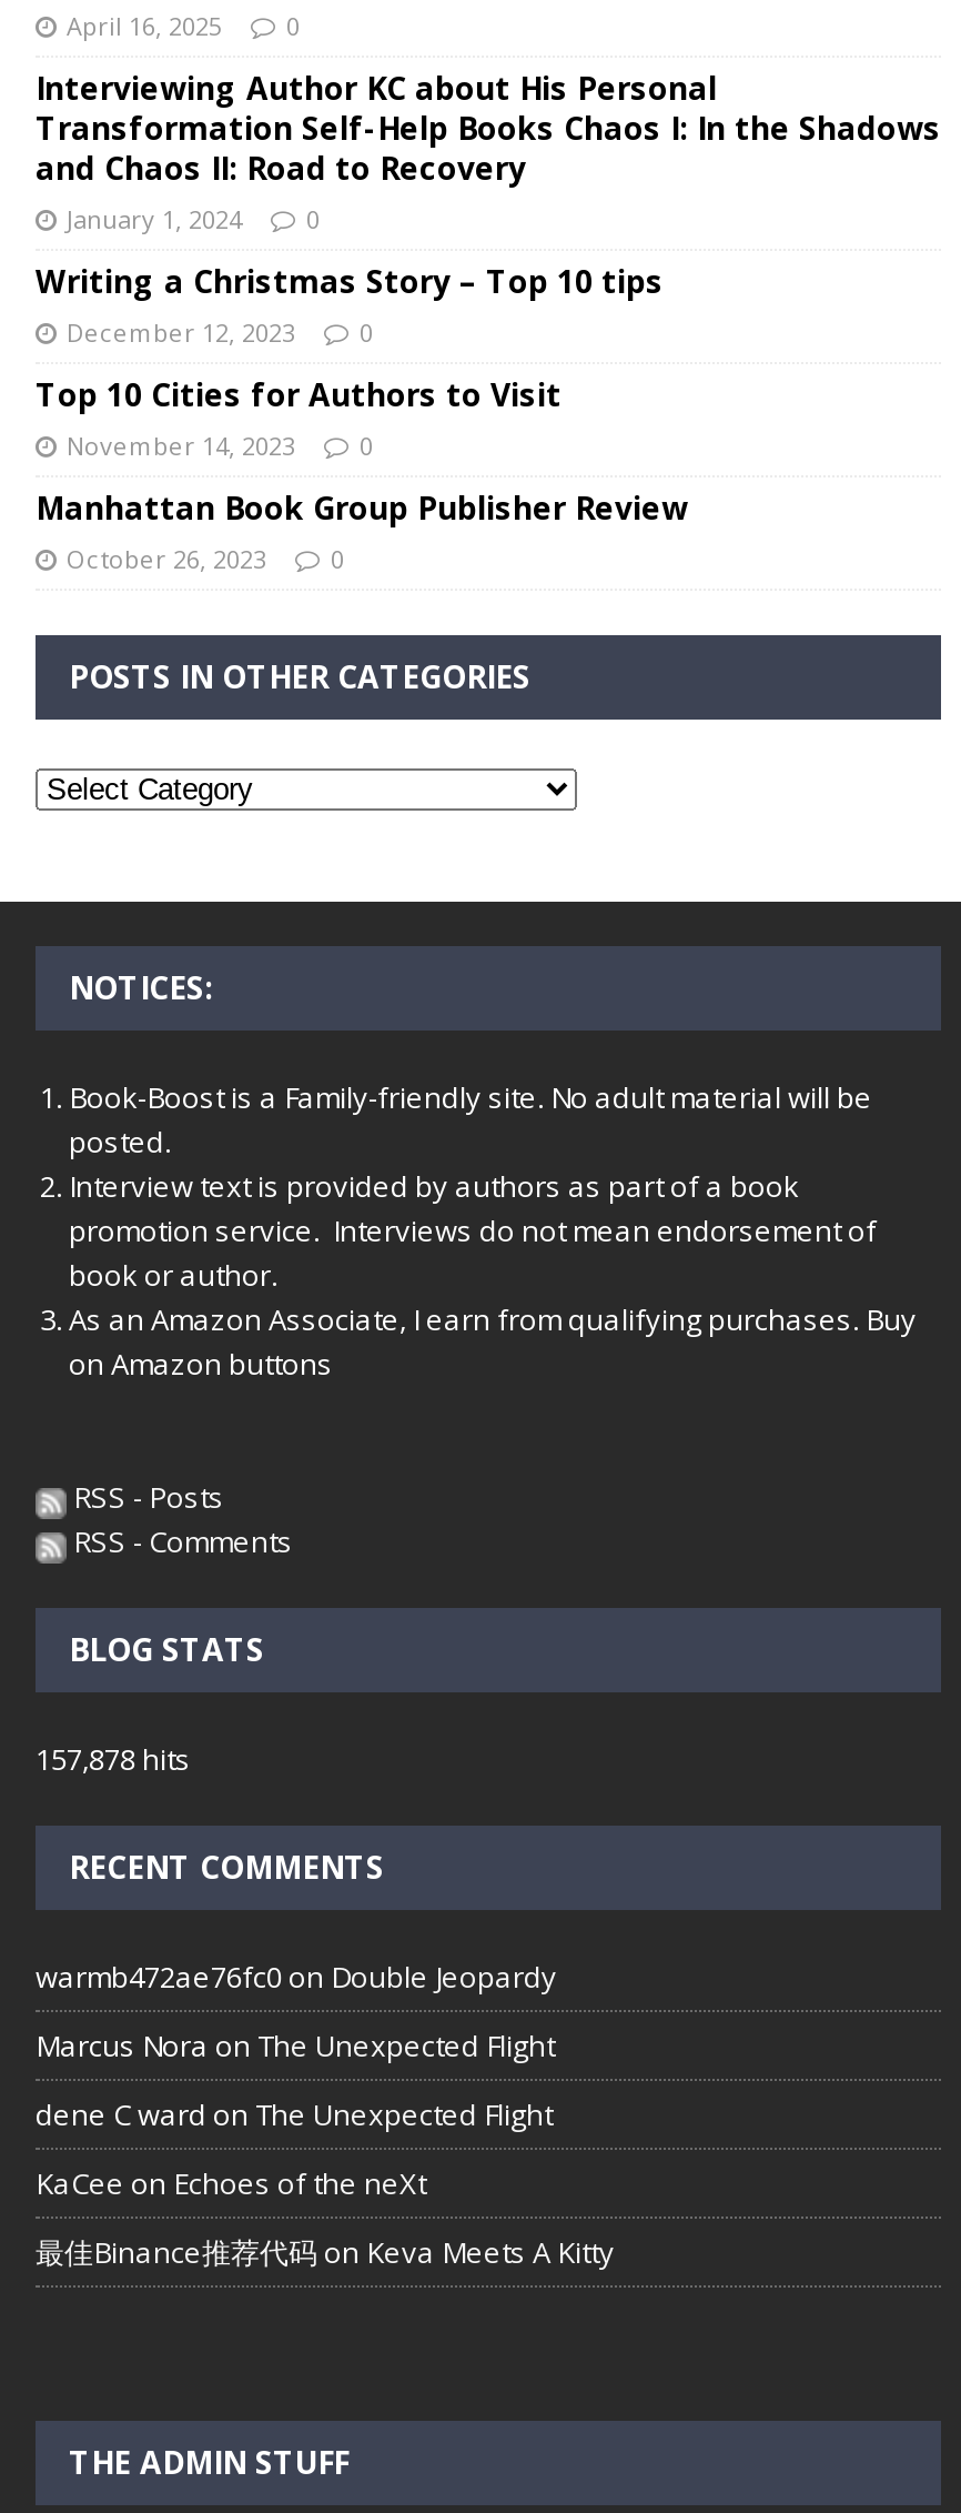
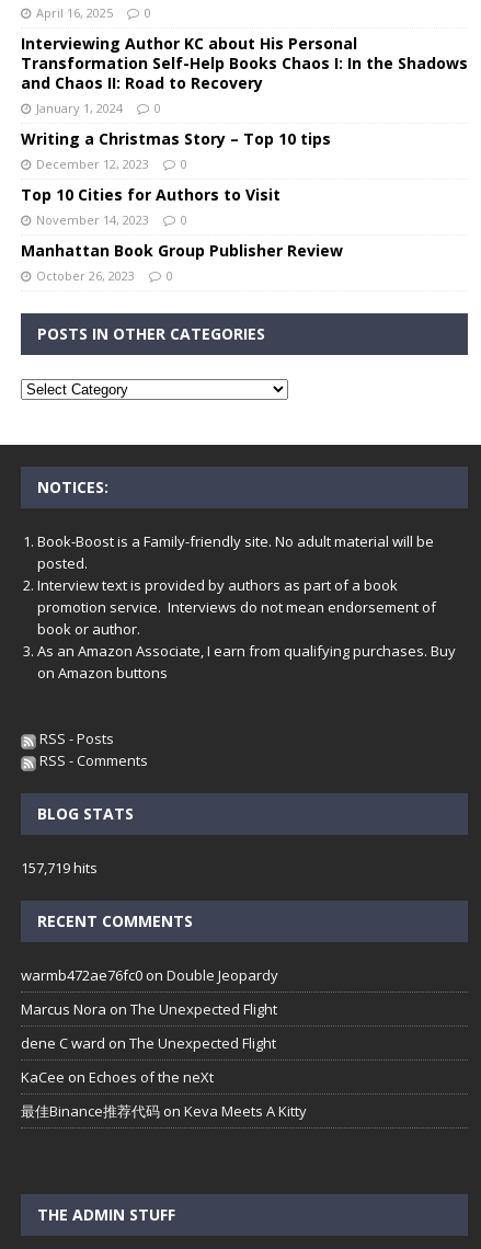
- 157,878 hits
+ 157,719 hits
